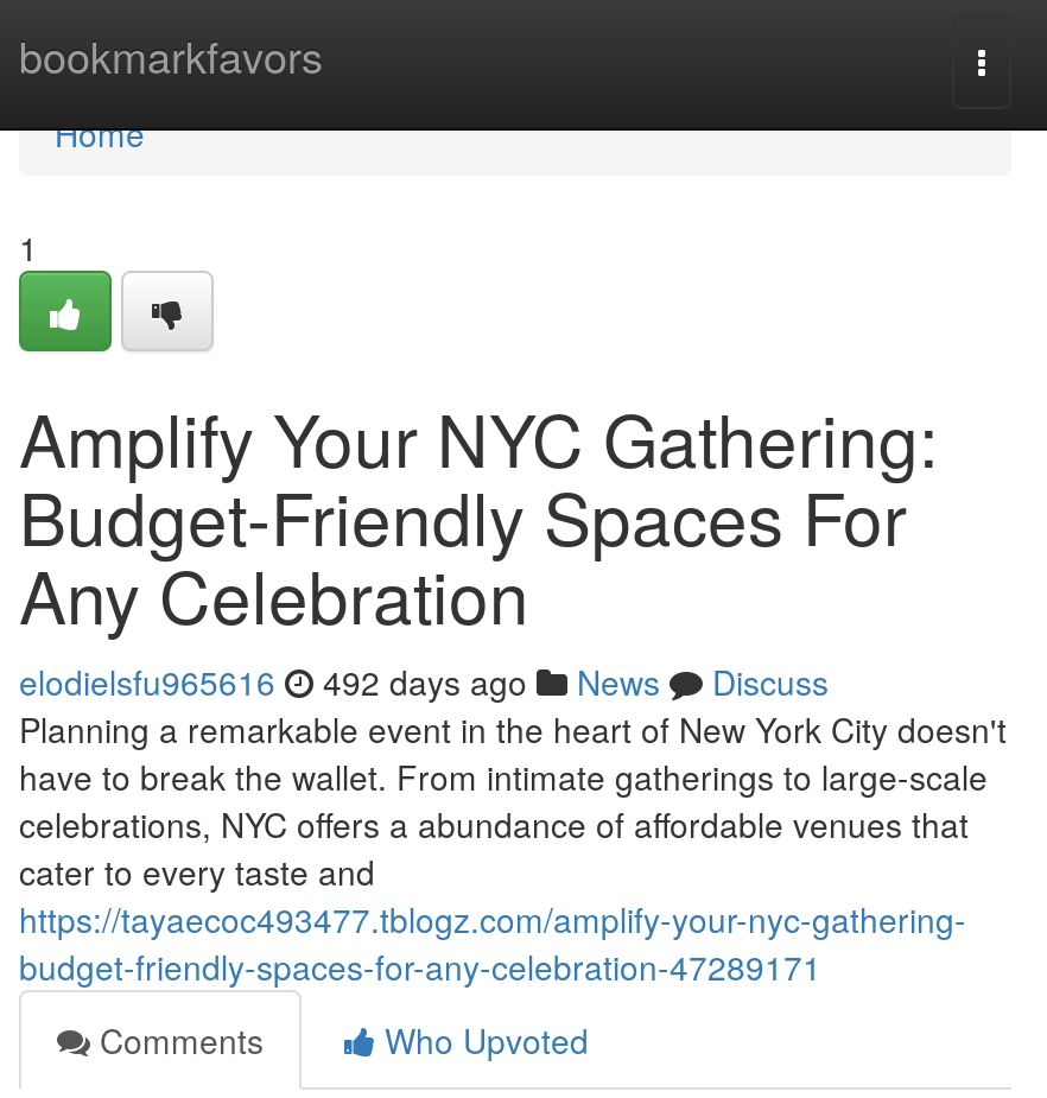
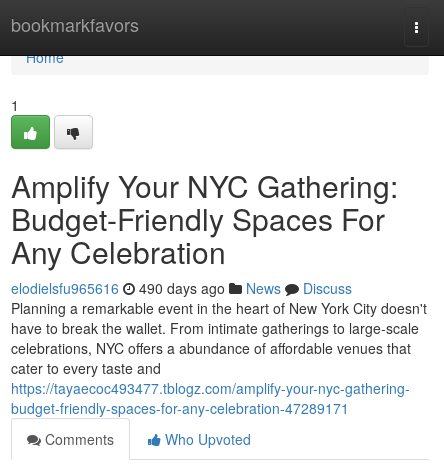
- elodielsfu965616 492 days ago News Discuss
+ elodielsfu965616 490 days ago News Discuss
